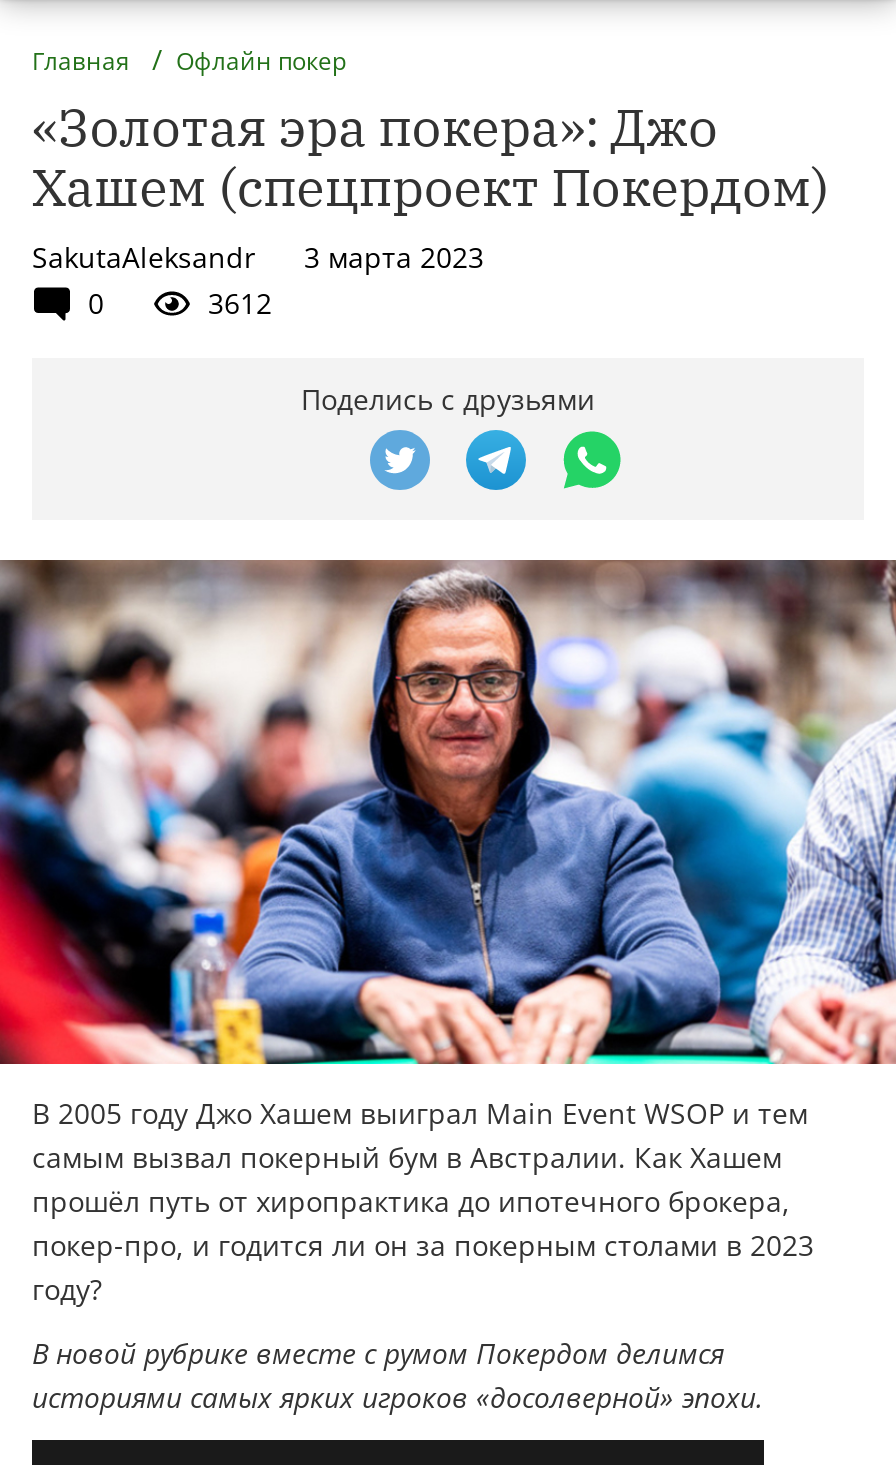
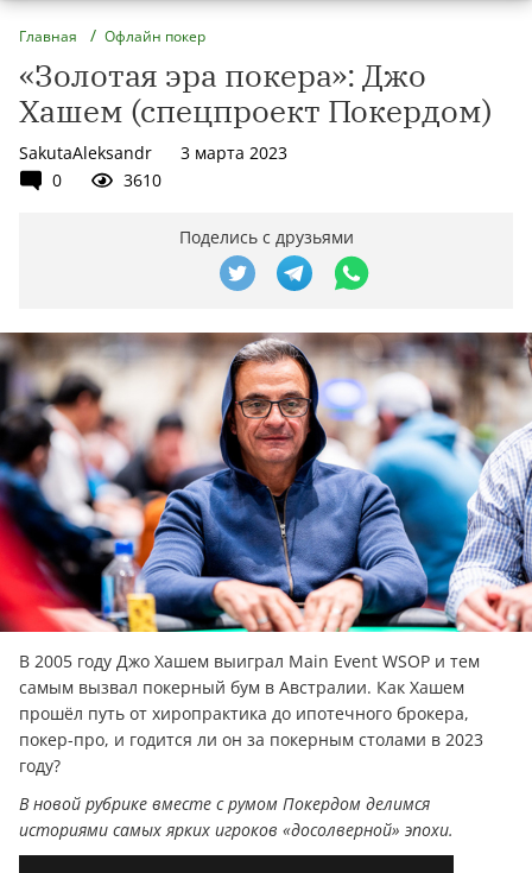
- 3612
+ 3610
